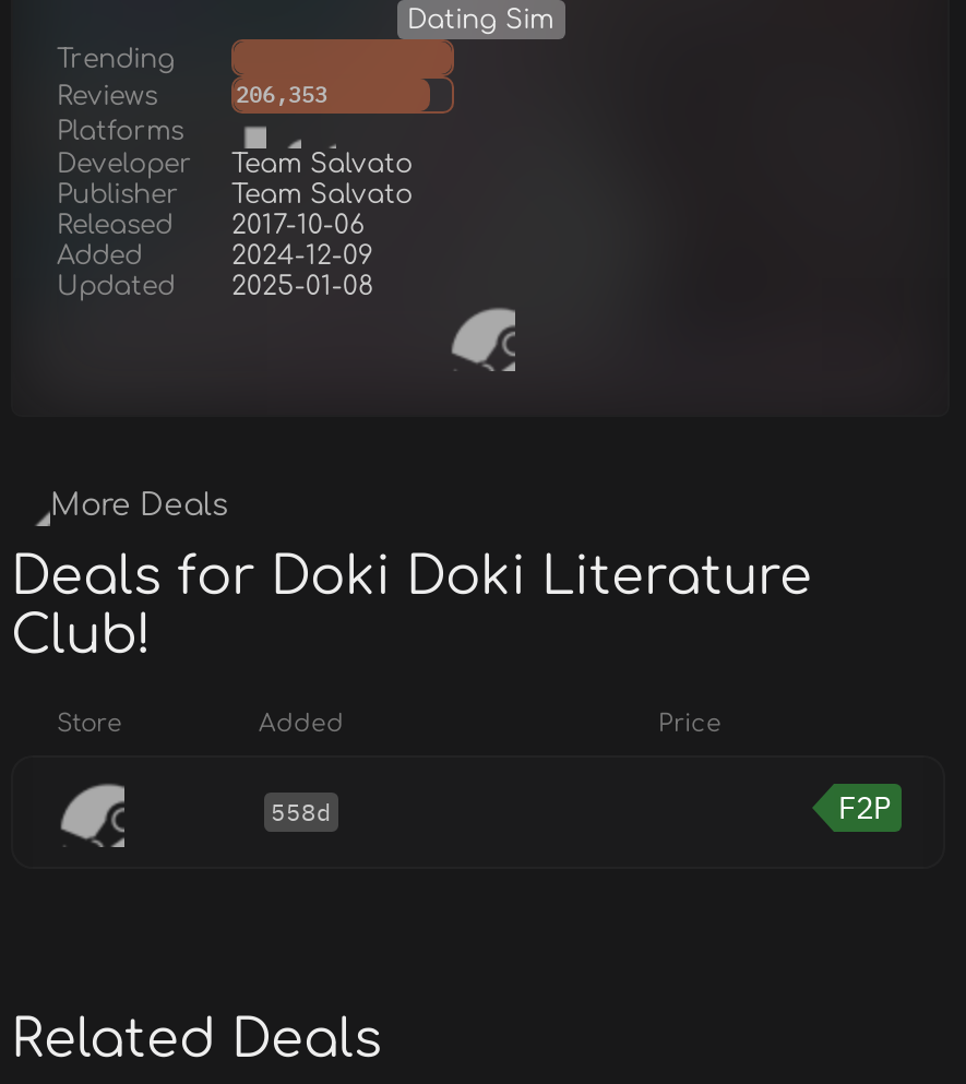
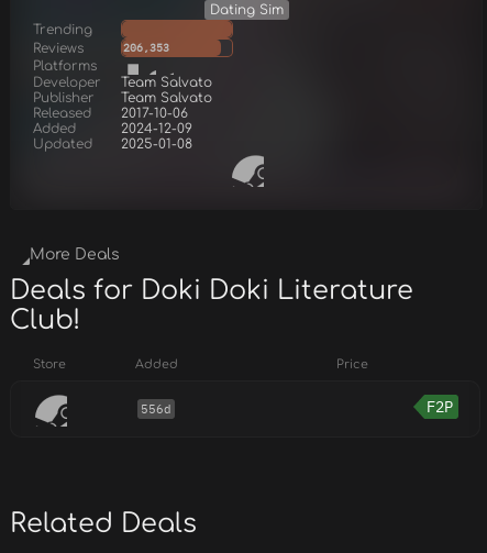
- 558d
+ 556d
